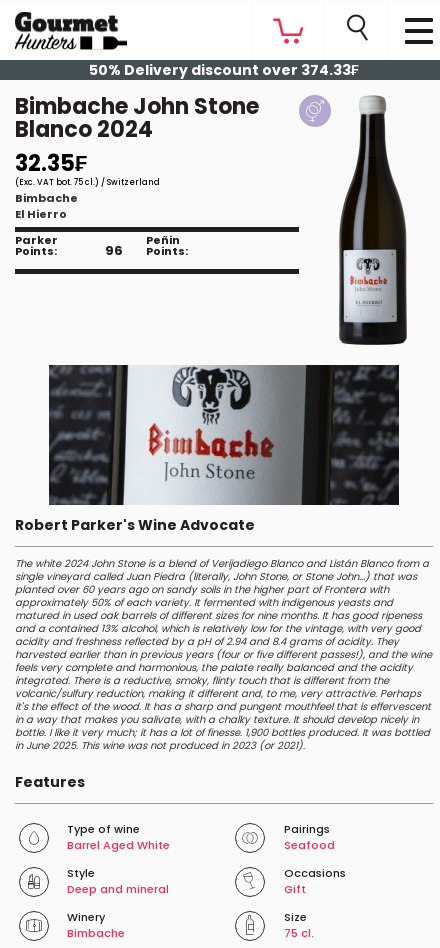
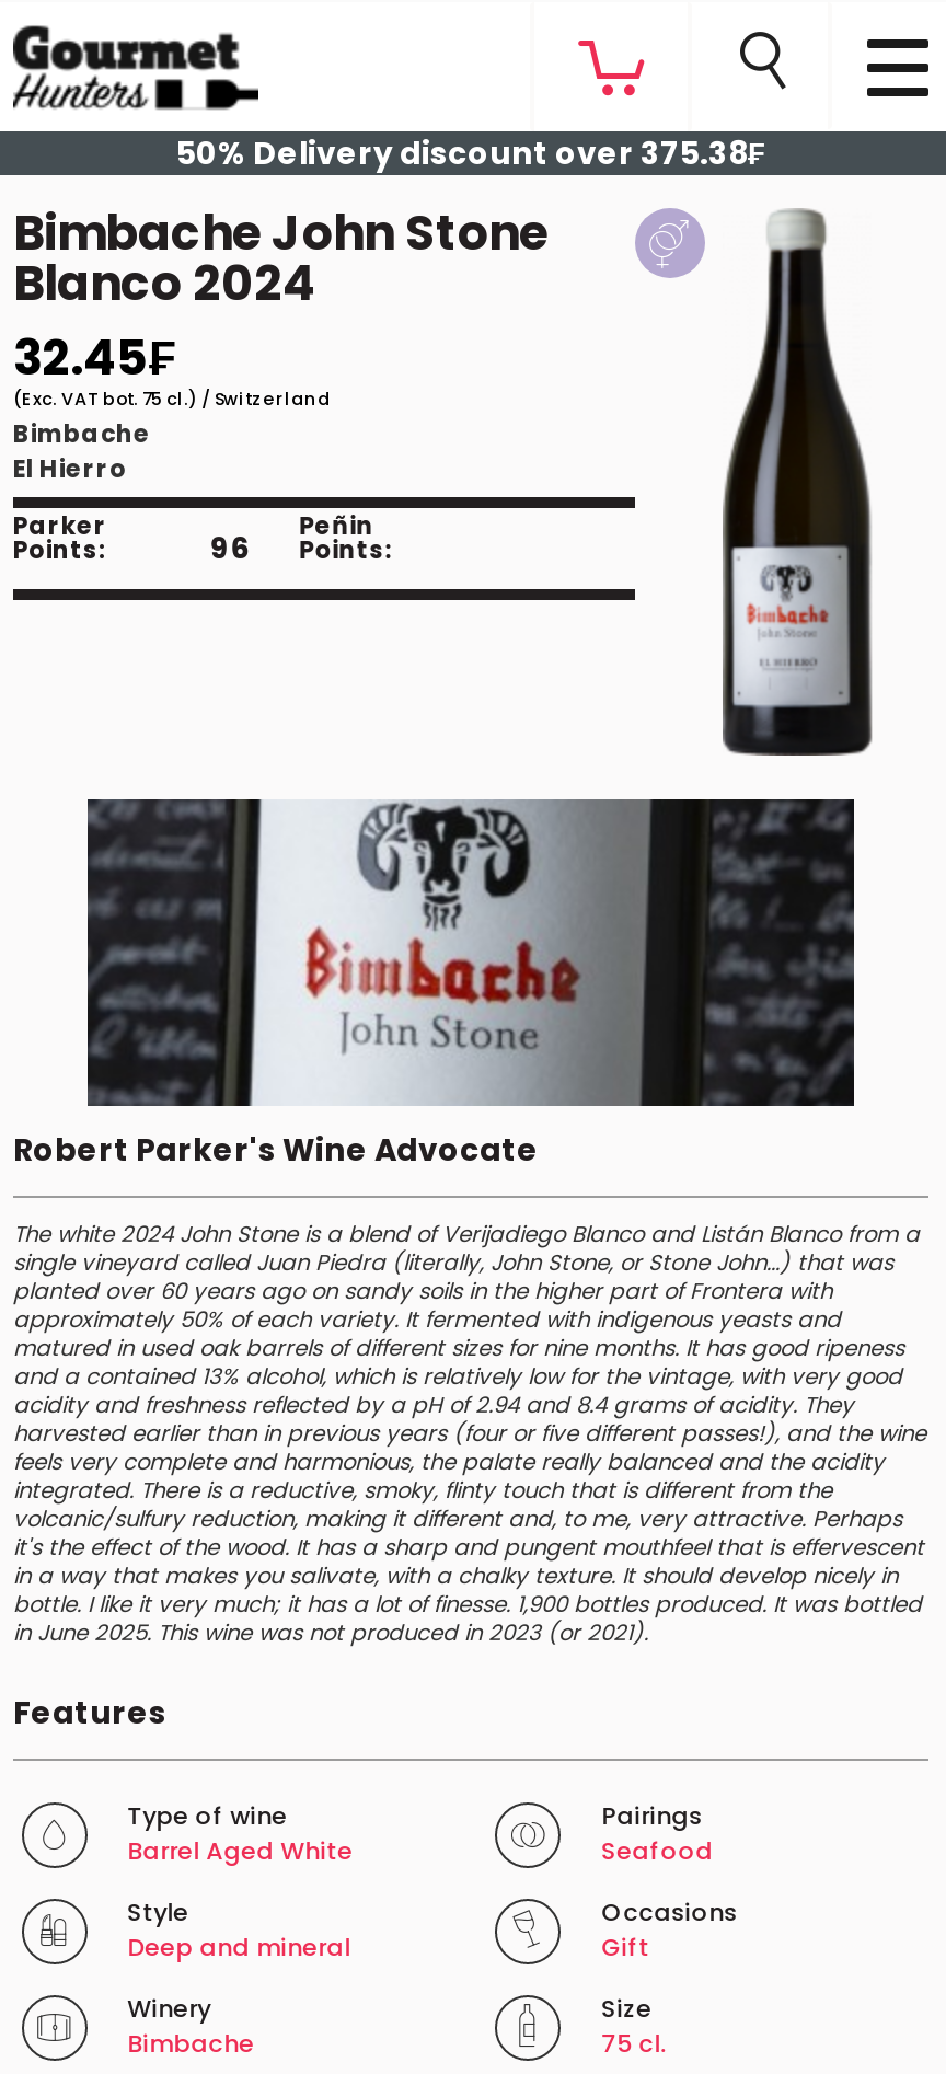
- 50% Delivery discount over 374.33₣
+ 50% Delivery discount over 375.38₣

- 32.35₣
+ 32.45₣
